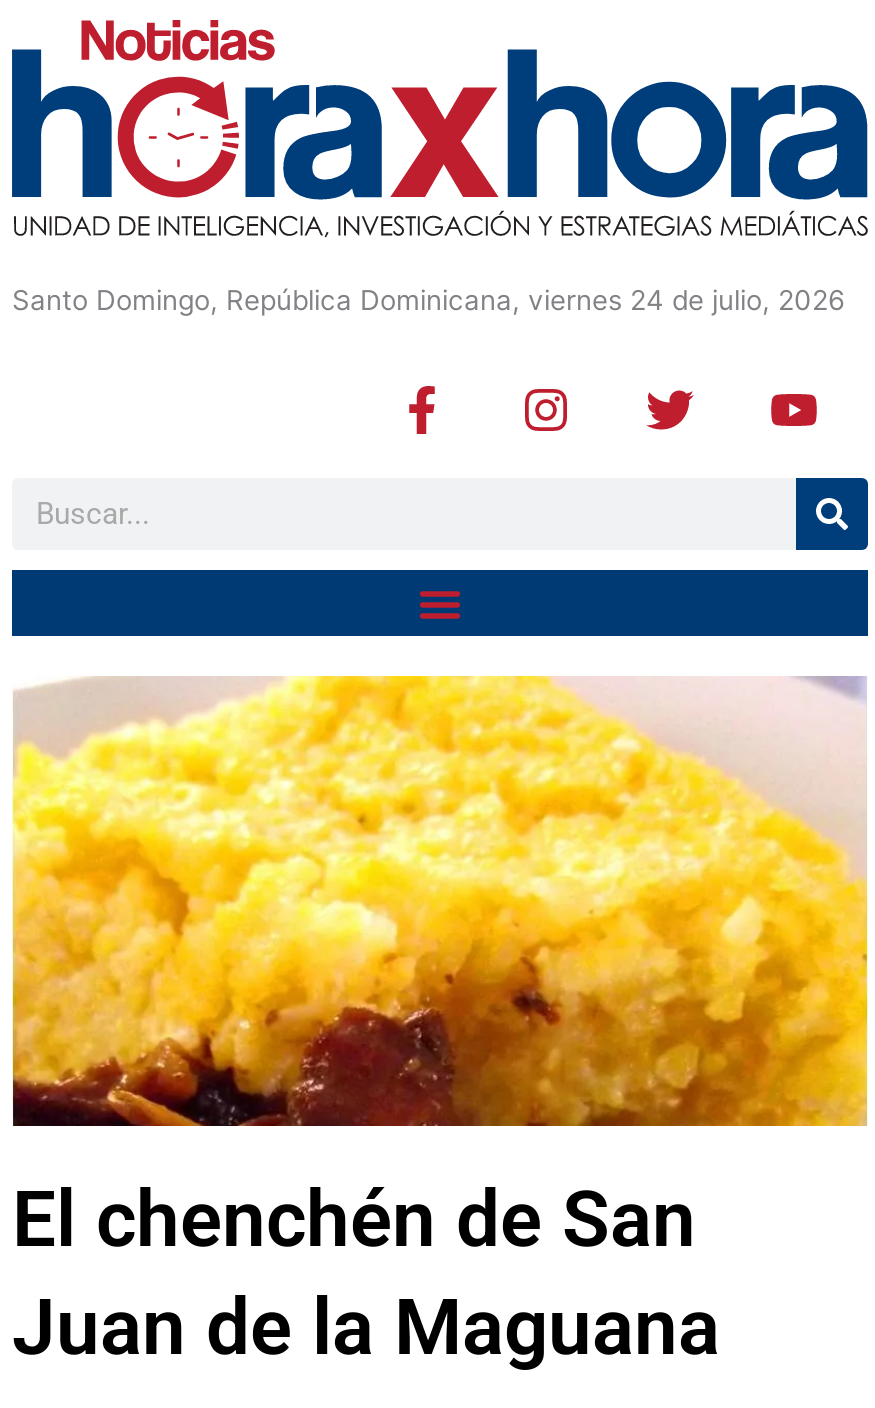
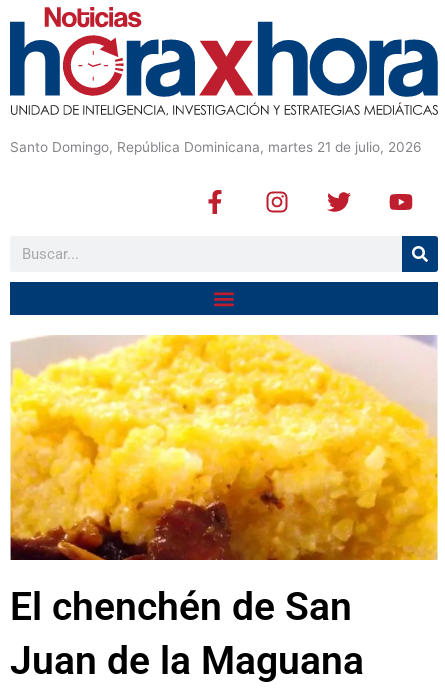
- Santo Domingo, República Dominicana, viernes 24 de julio, 2026
+ Santo Domingo, República Dominicana, martes 21 de julio, 2026
